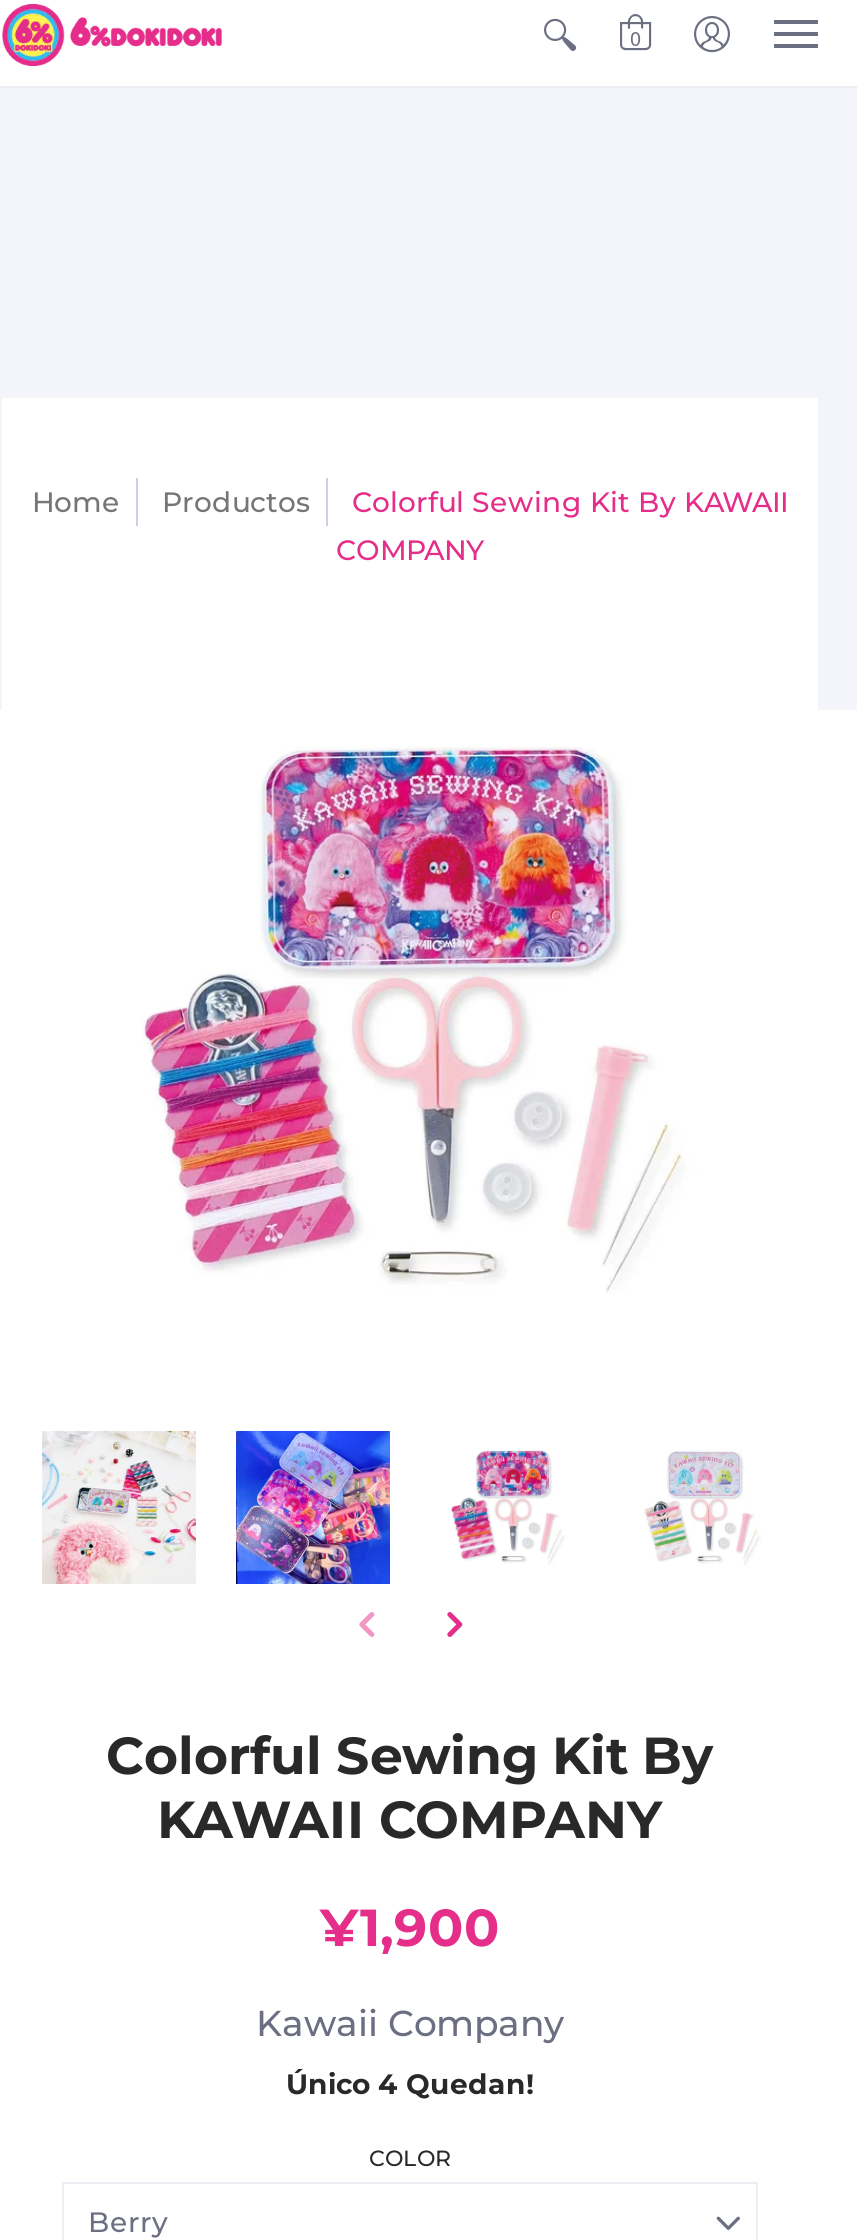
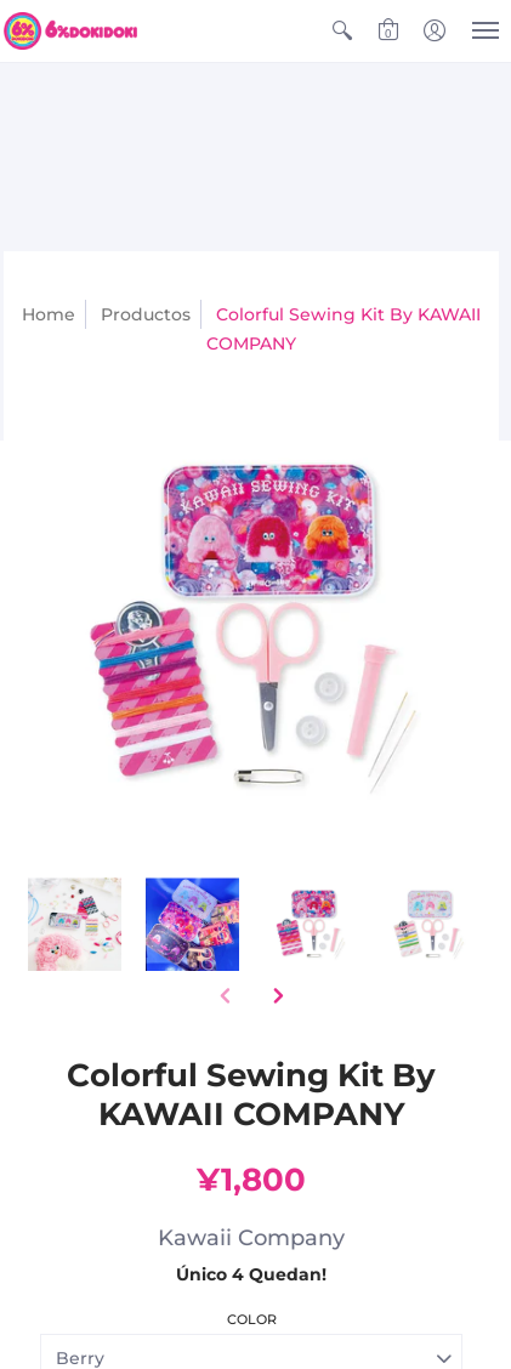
- ¥1,900
+ ¥1,800
